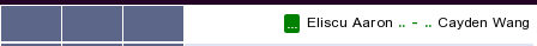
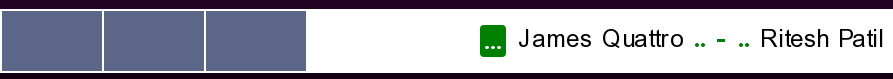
- Eliscu Aaron
+ James Quattro

- Cayden Wang
+ Ritesh Patil
